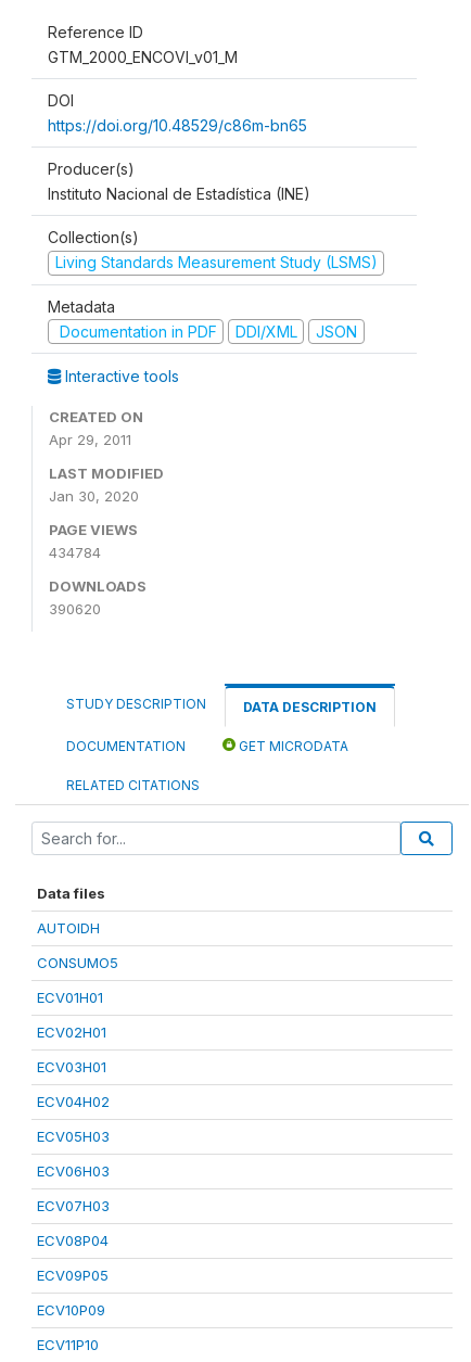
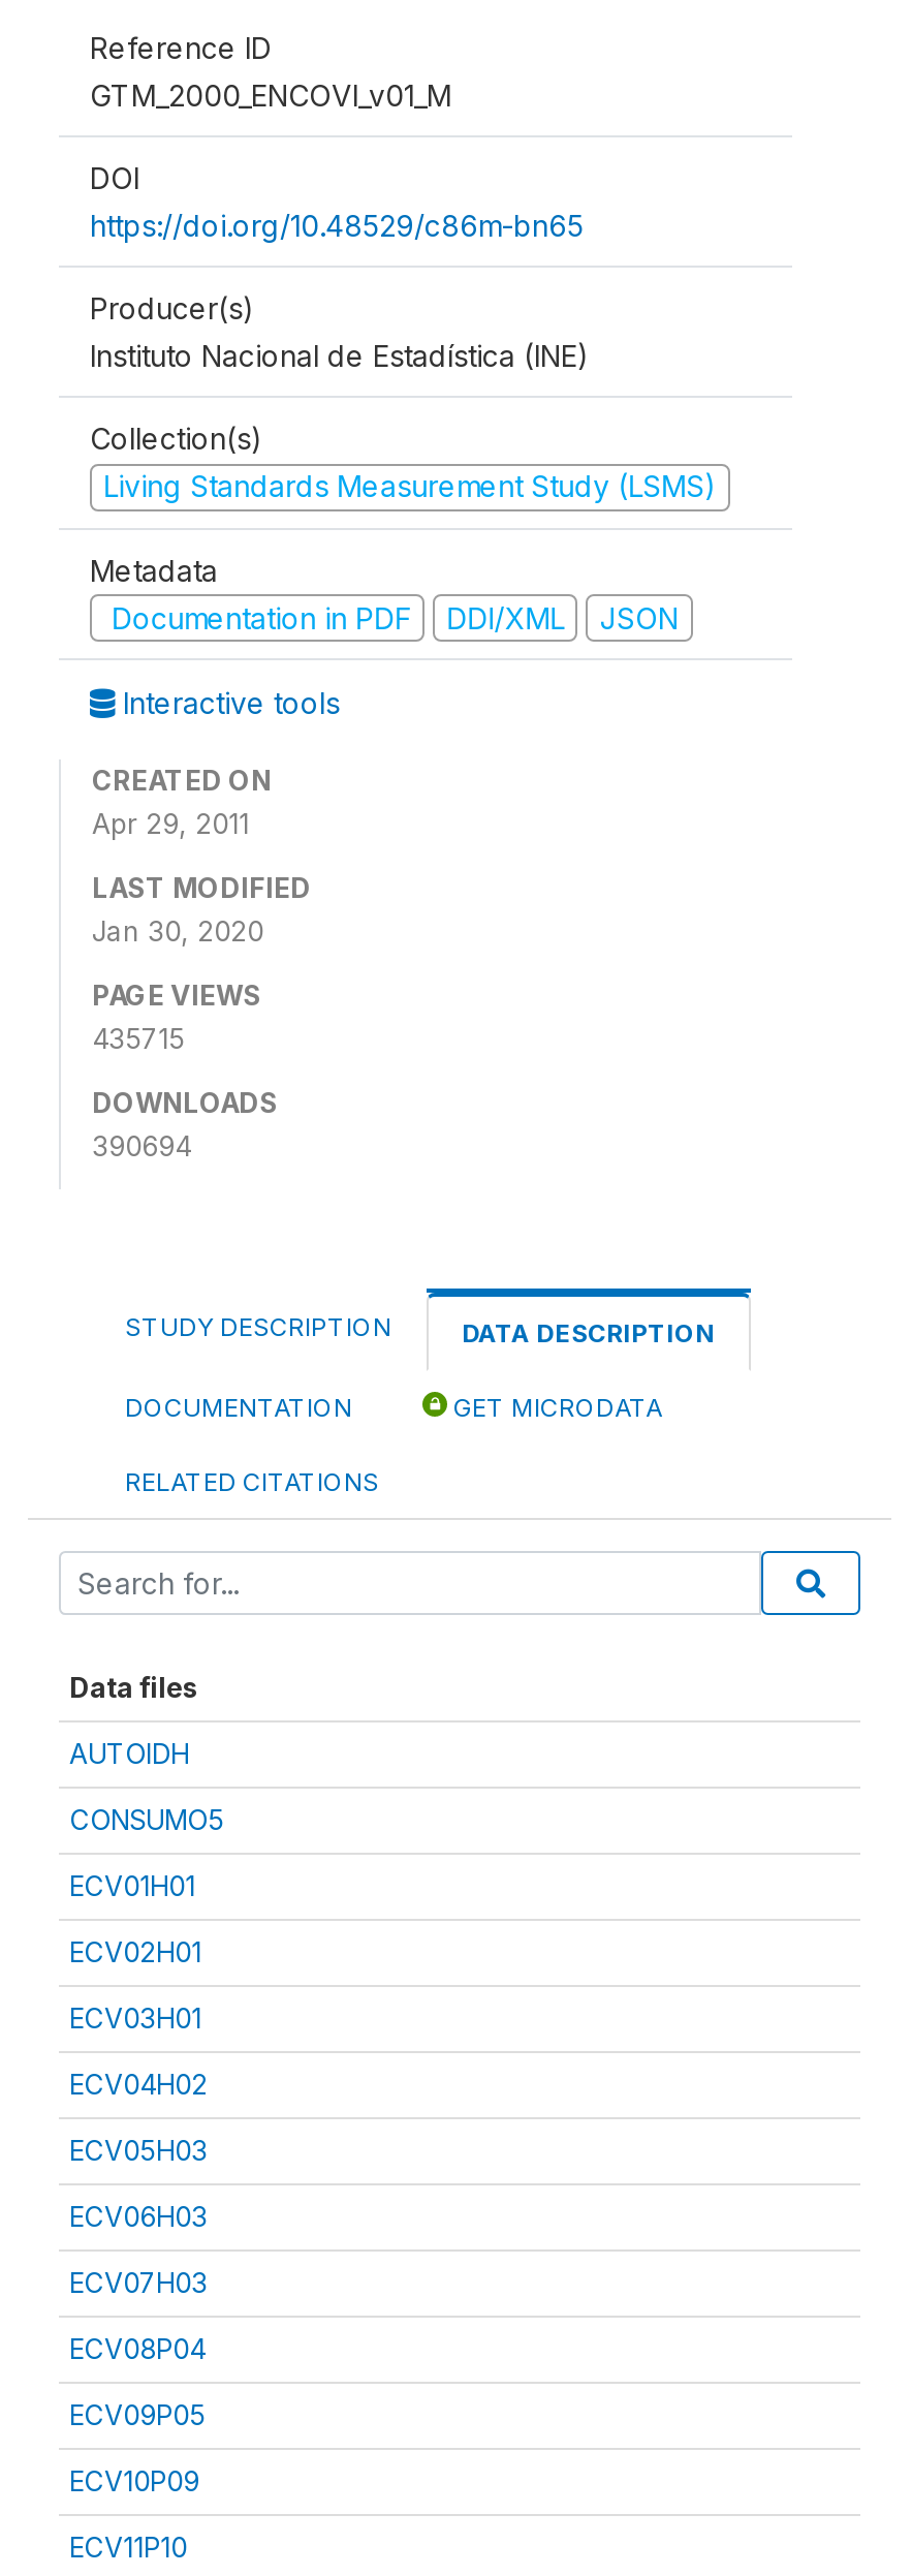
- 434784
+ 435715

- 390620
+ 390694
